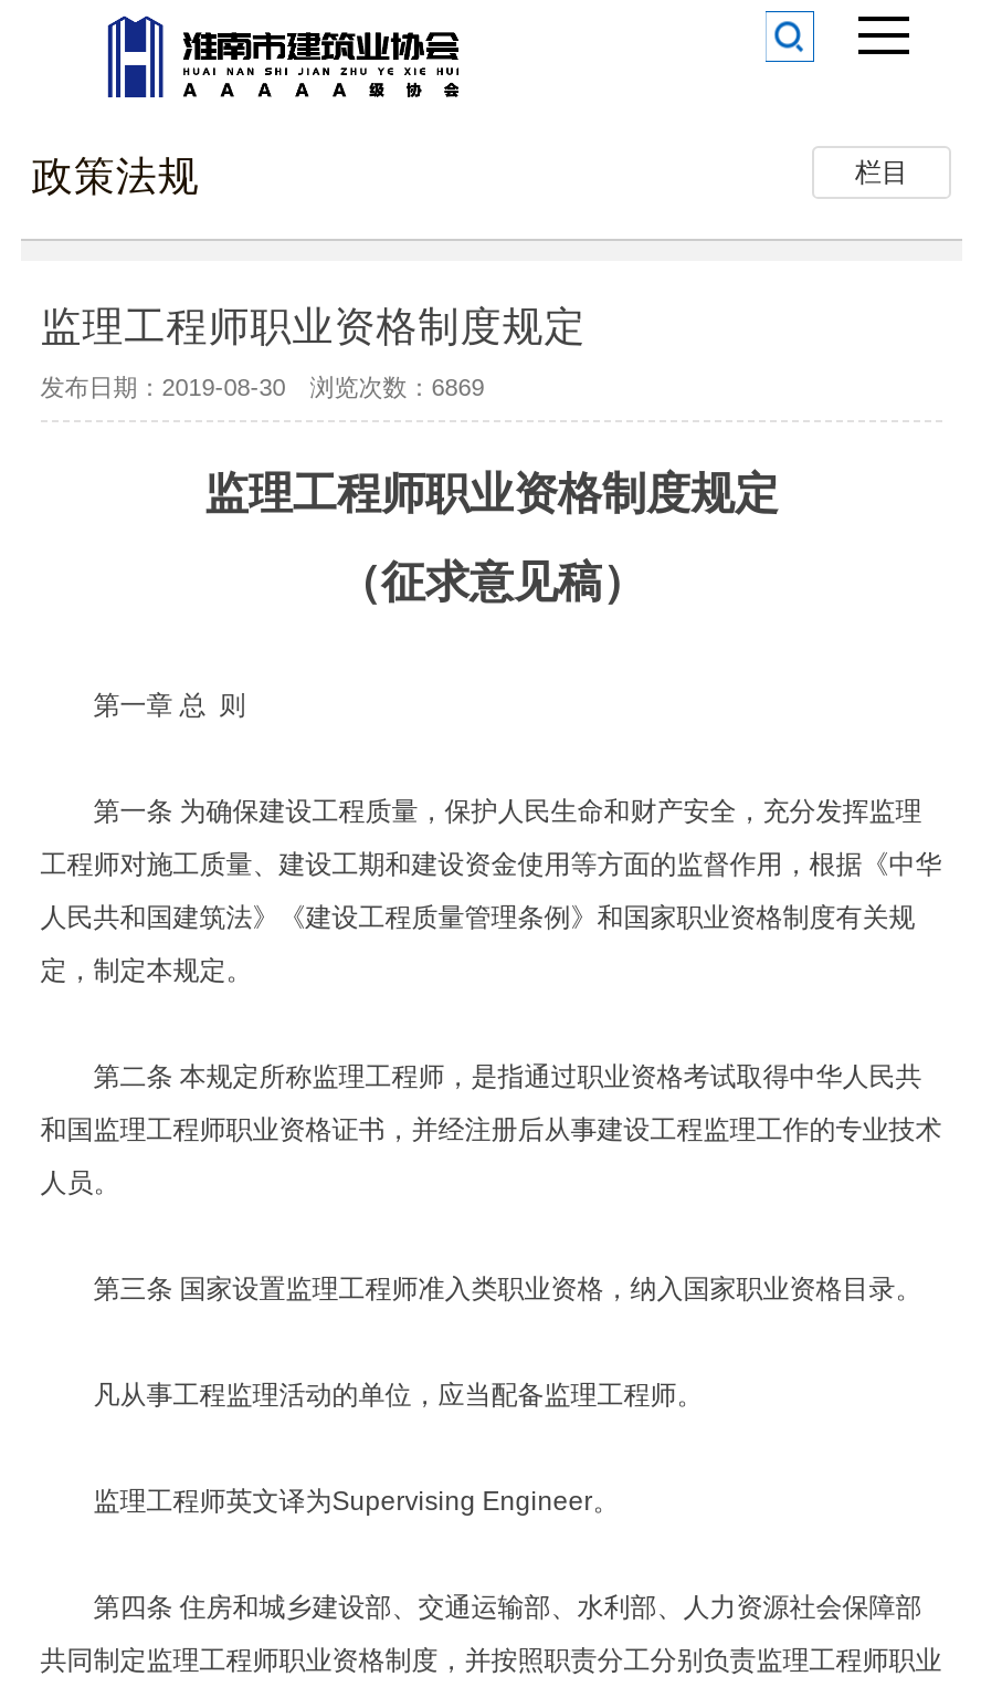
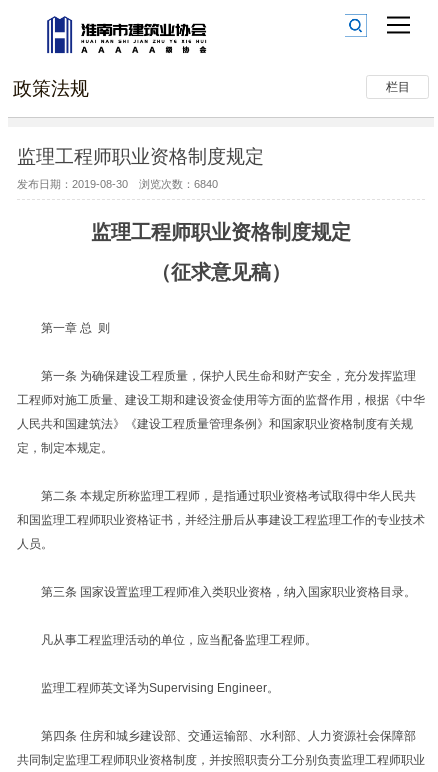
- 发布日期：2019-08-30 浏览次数：6869
+ 发布日期：2019-08-30 浏览次数：6840
